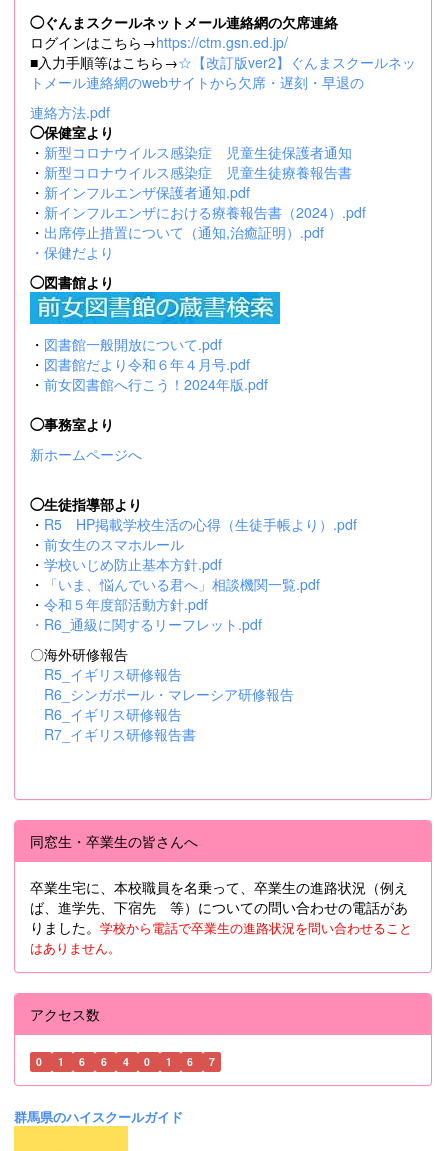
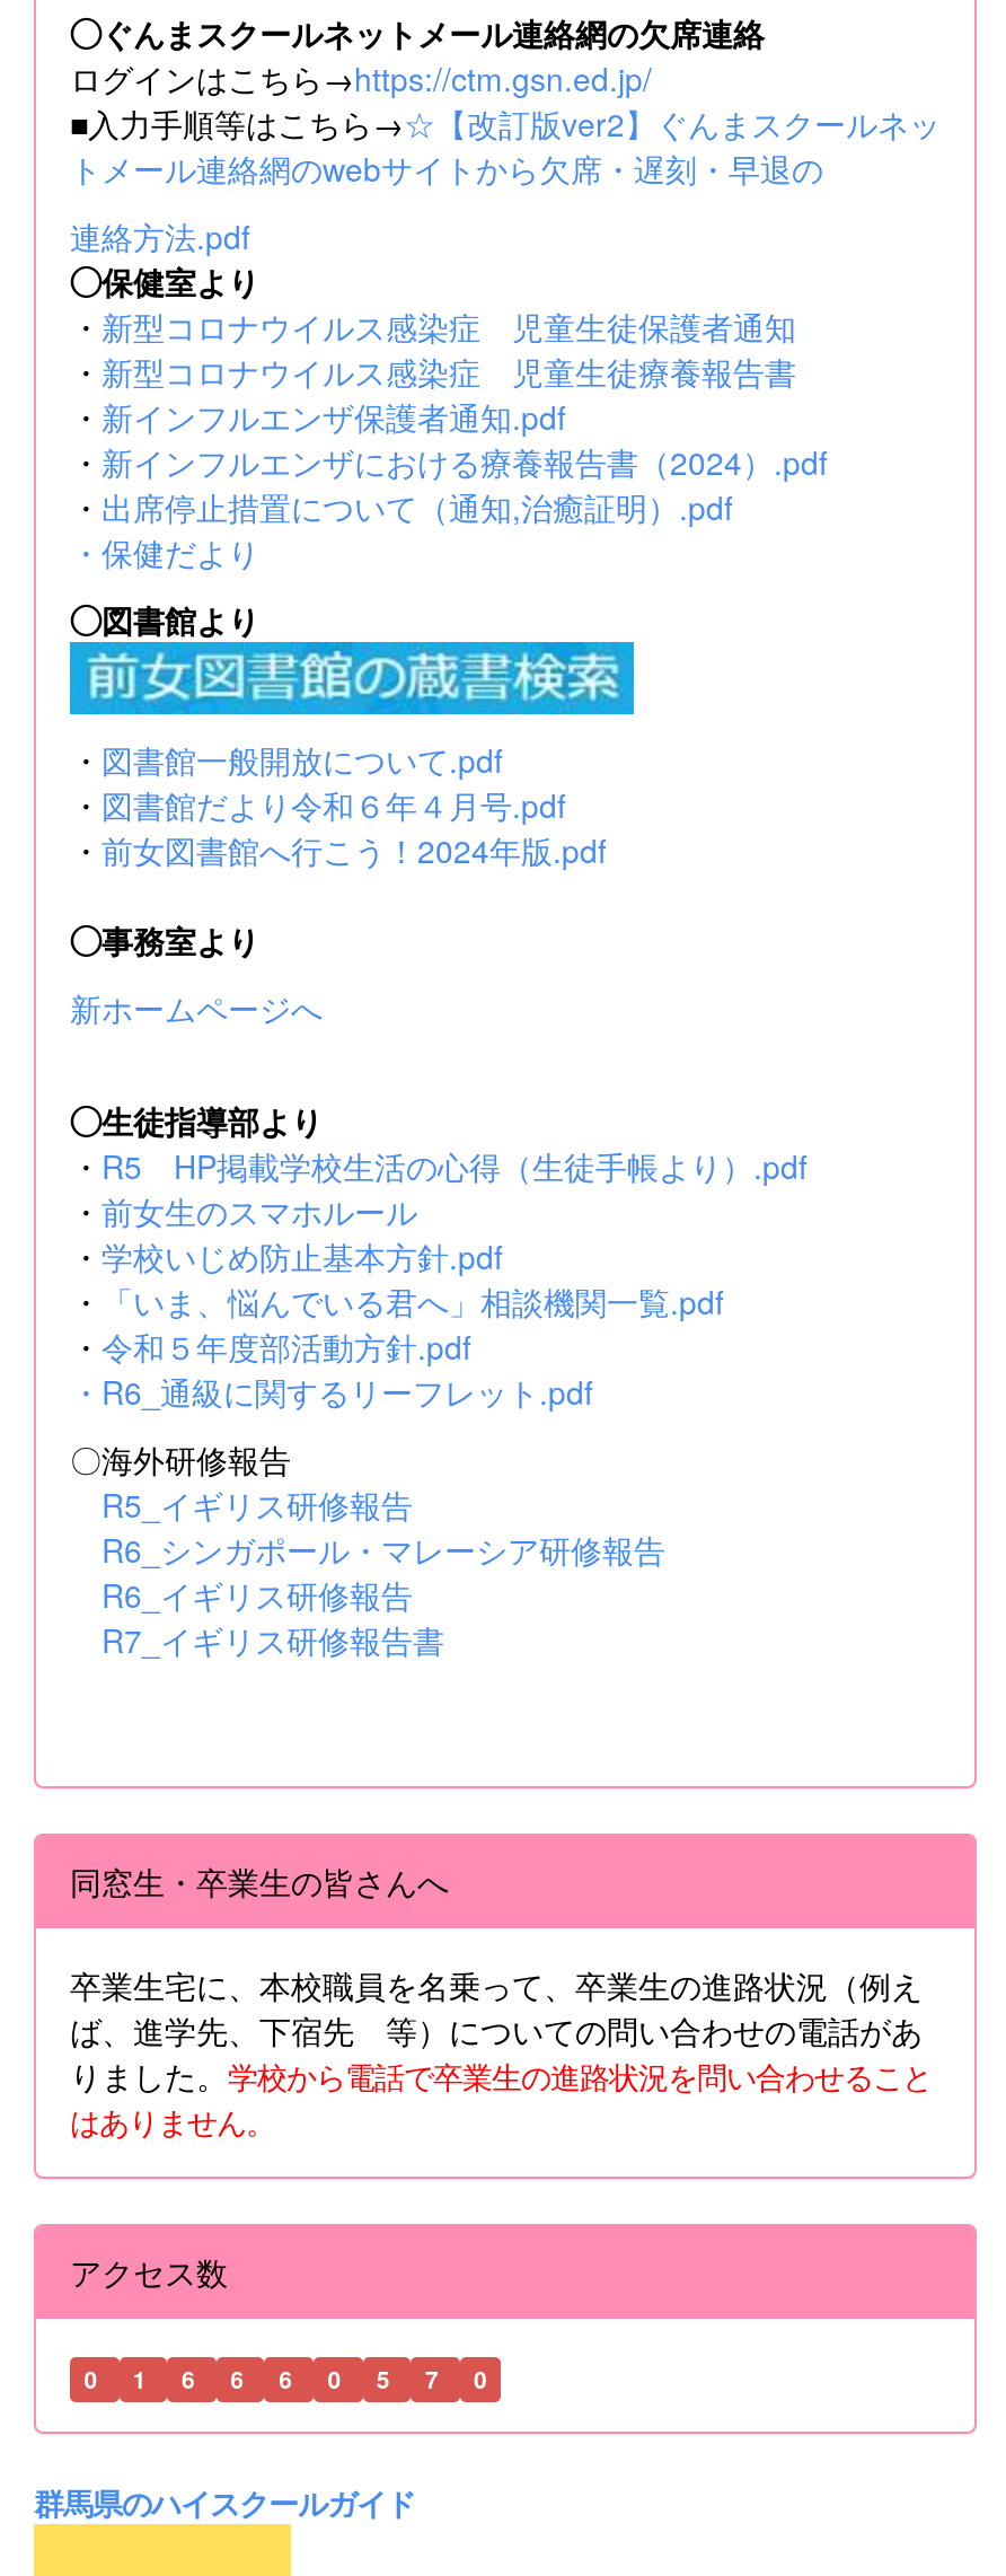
- 4
+ 6

- 1
- 6
+ 5

+ 0
